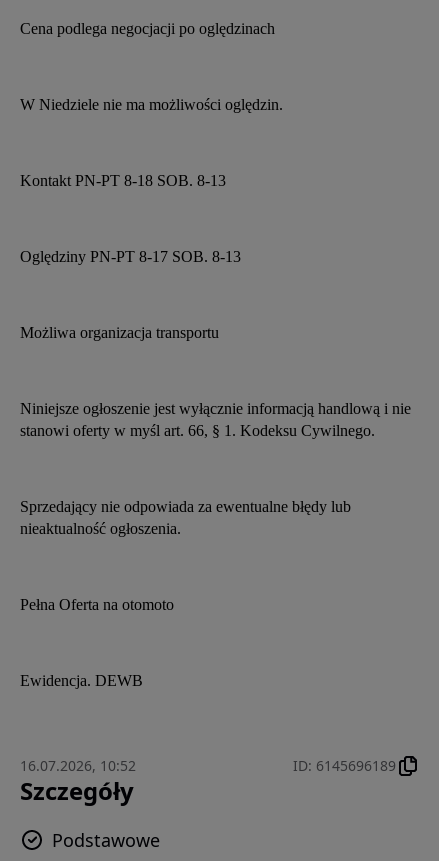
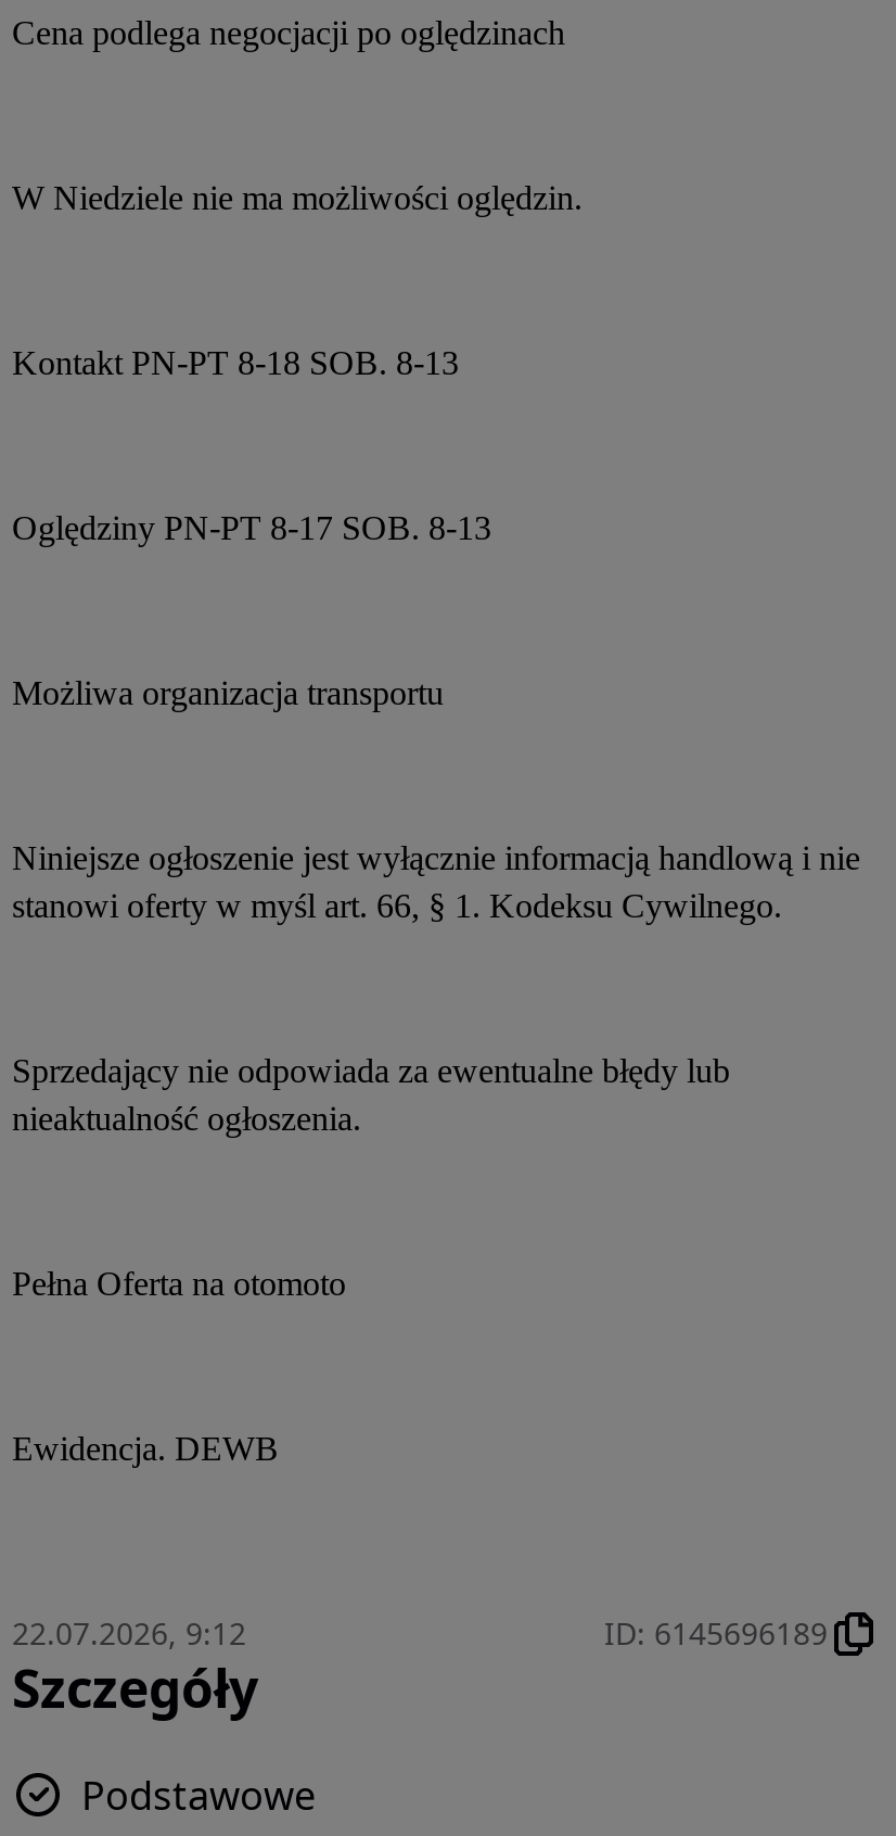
- 16.07.2026, 10:52
+ 22.07.2026, 9:12
